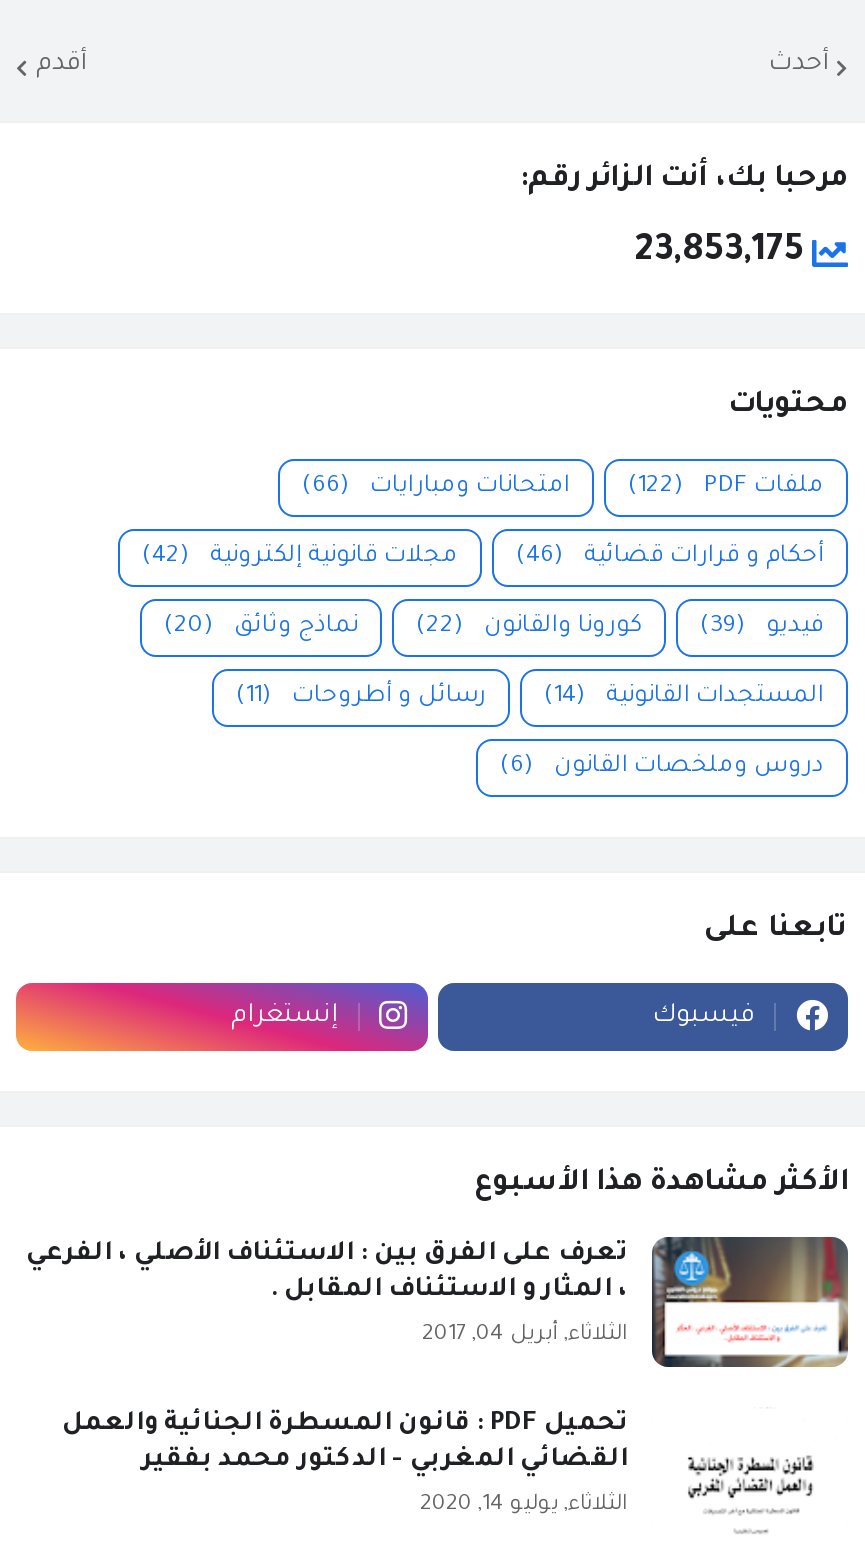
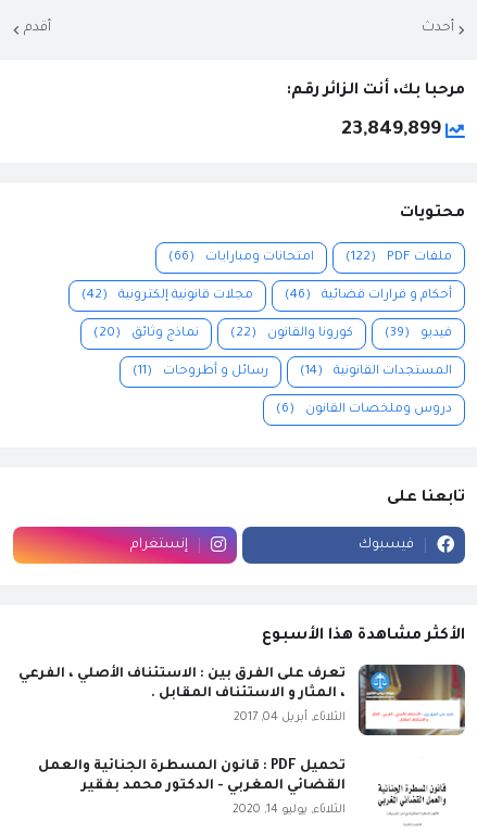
- 23,853,175
+ 23,849,899
